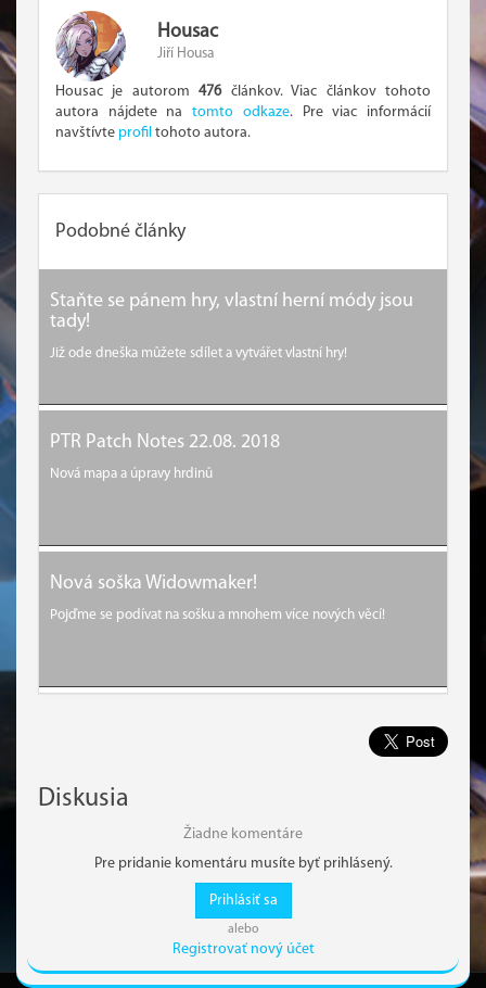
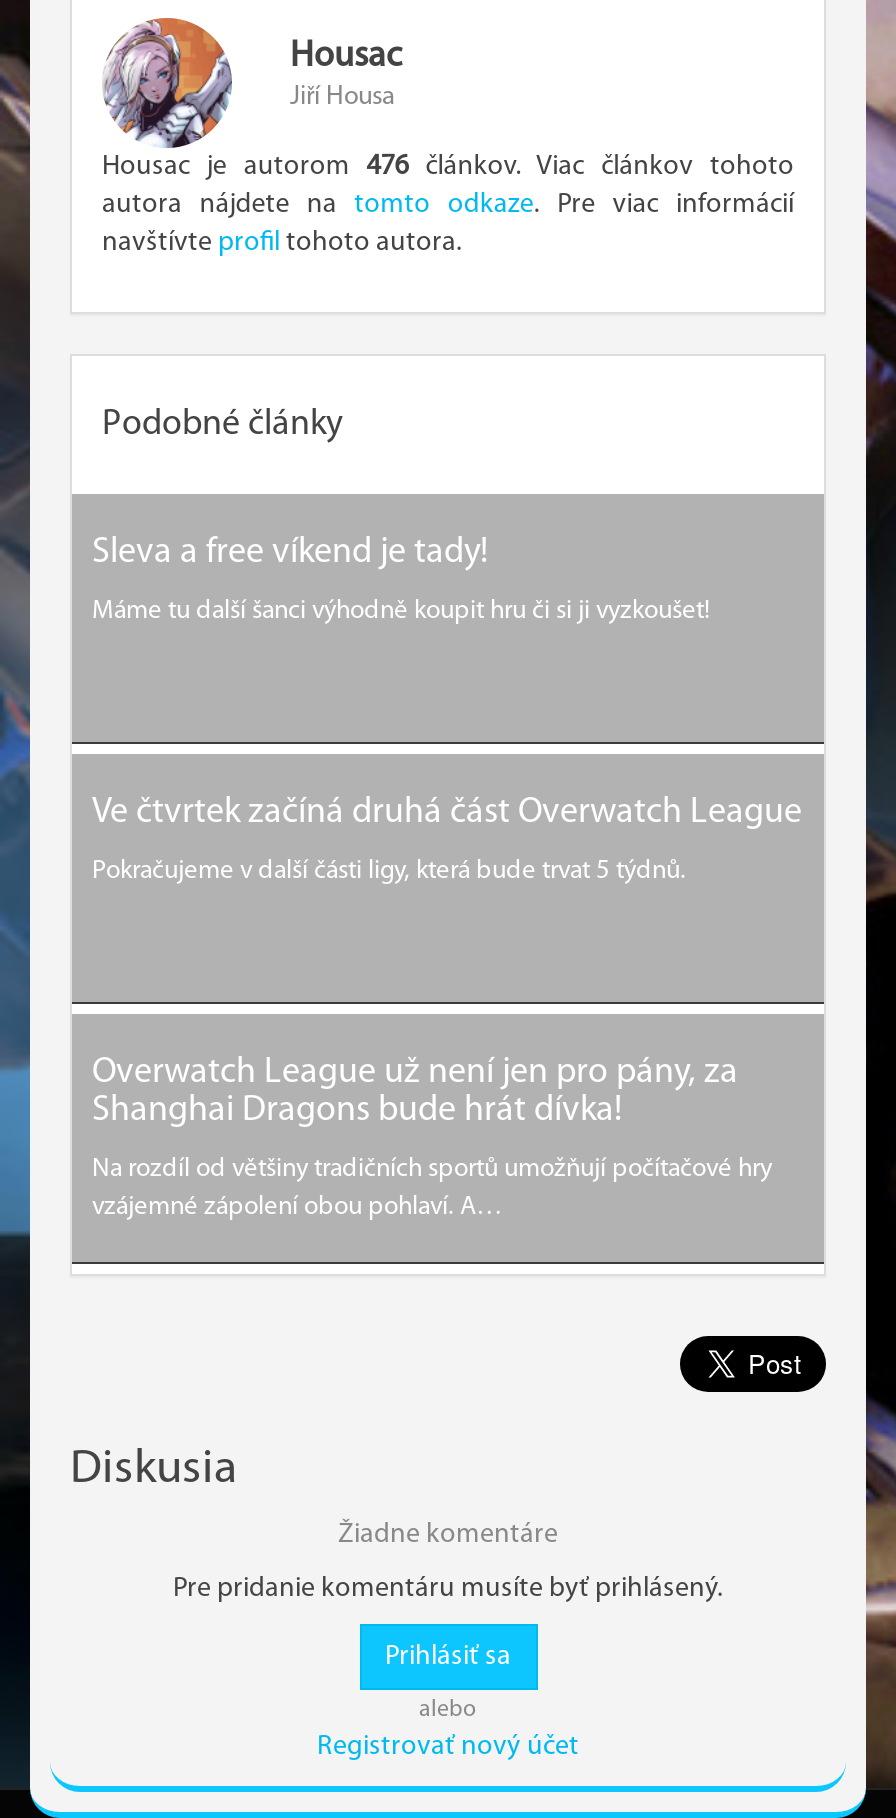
- Staňte se pánem hry, vlastní herní módy jsou
- tady!
- Již ode dneška můžete sdílet a vytvářet vlastní hry!
+ Sleva a free víkend je tady!
+ Máme tu další šanci výhodně koupit hru či si ji vyzkoušet!

- PTR Patch Notes 22.08. 2018
- Nová mapa a úpravy hrdinů
+ Ve čtvrtek začíná druhá část Overwatch League
+ Pokračujeme v další části ligy, která bude trvat 5 týdnů.

- Nová soška Widowmaker!
- Pojďme se podívat na sošku a mnohem více nových věcí!
+ Overwatch League už není jen pro pány, za
+ Shanghai Dragons bude hrát dívka!
+ Na rozdíl od většiny tradičních sportů umožňují počítačové hry
+ vzájemné zápolení obou pohlaví. A…
